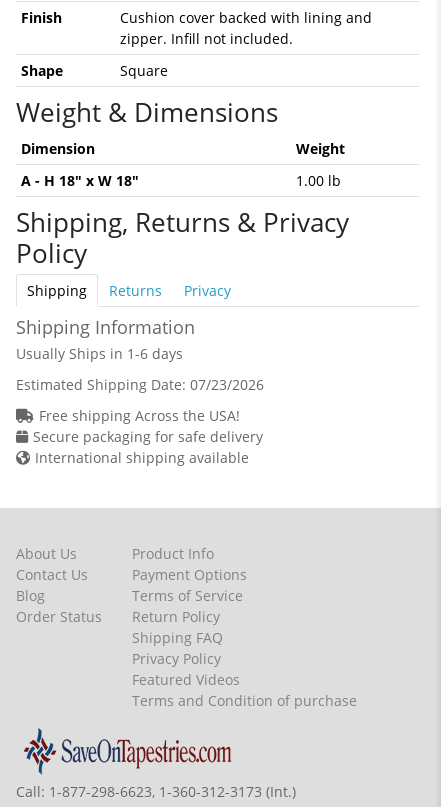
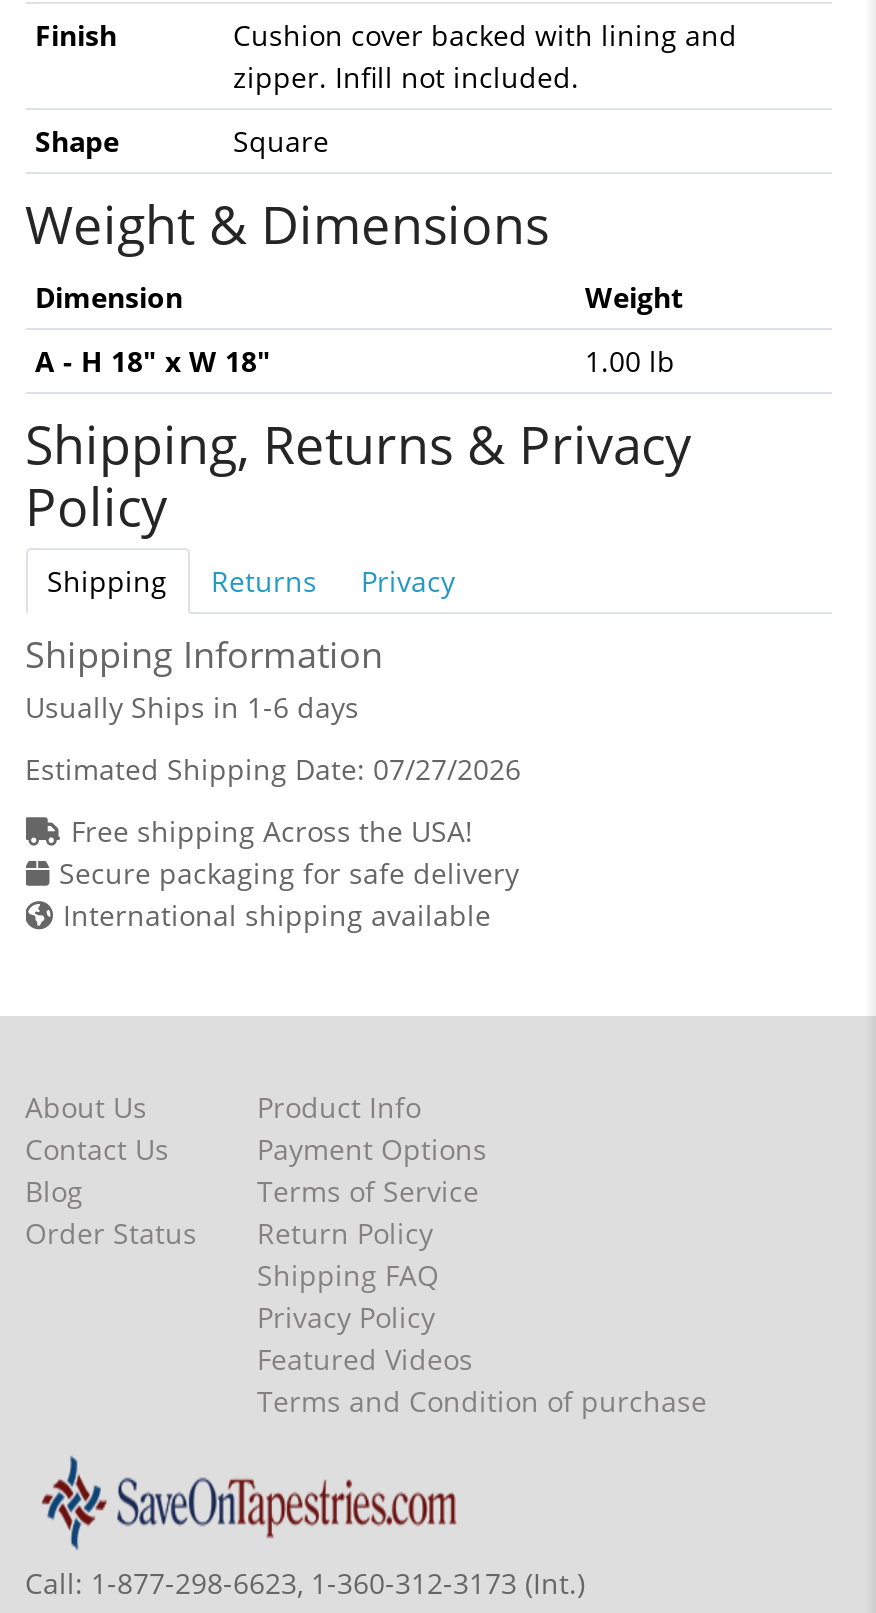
- Estimated Shipping Date: 07/23/2026
+ Estimated Shipping Date: 07/27/2026
